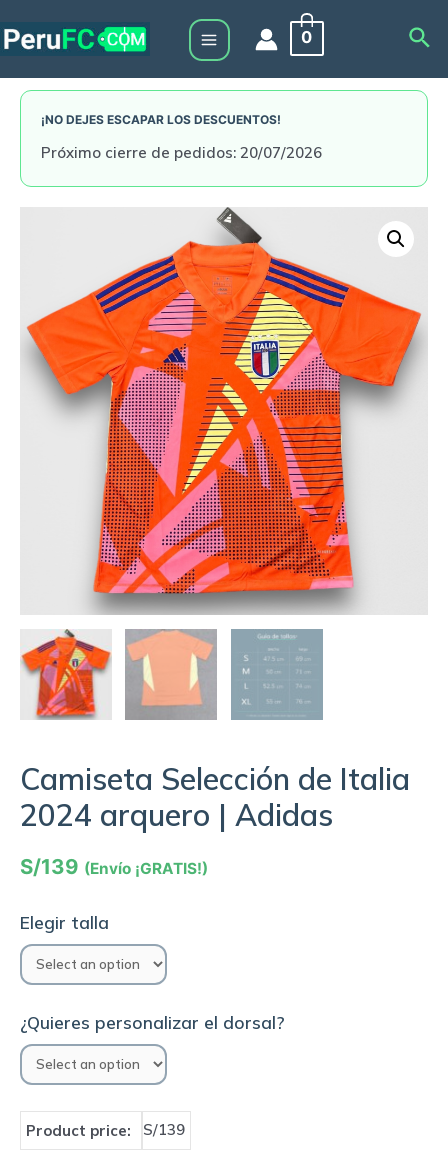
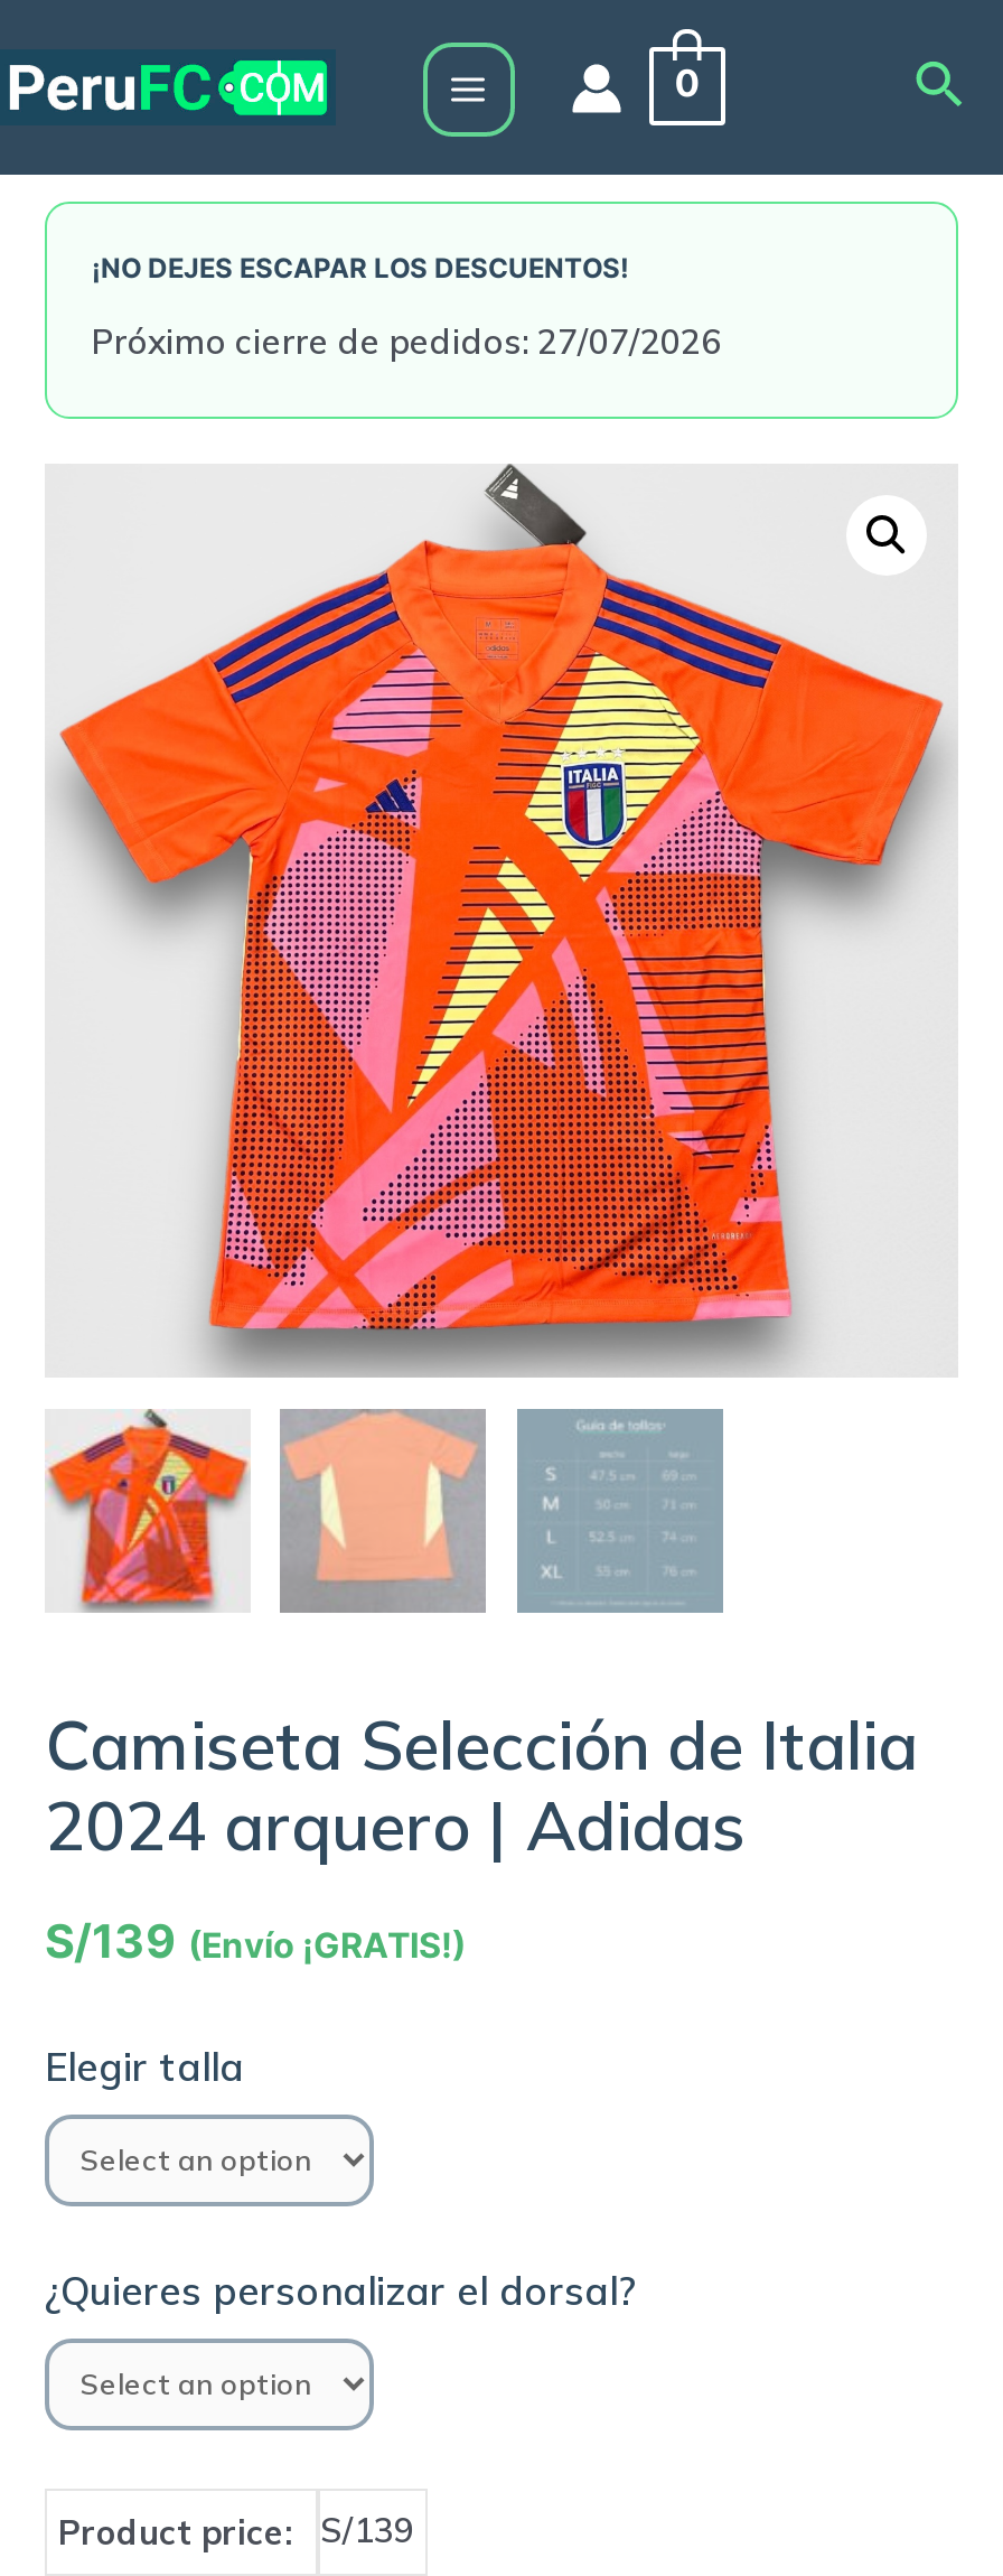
- Próximo cierre de pedidos: 20/07/2026
+ Próximo cierre de pedidos: 27/07/2026
